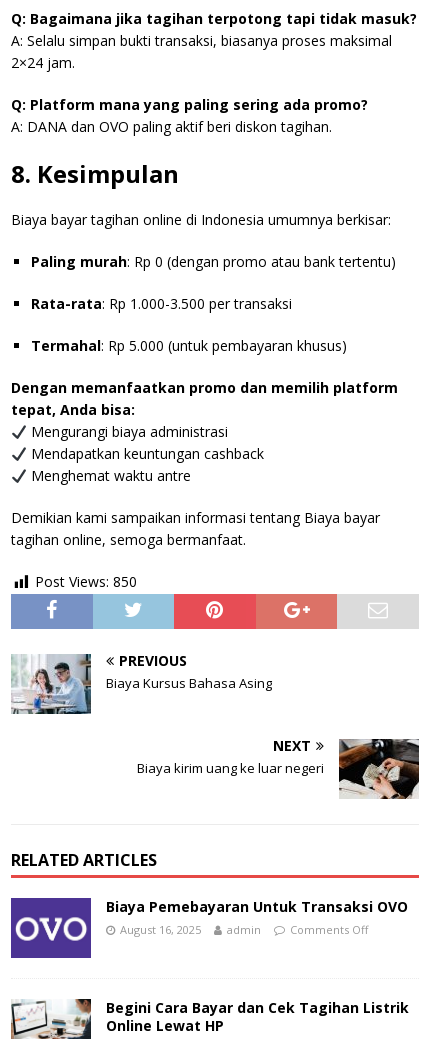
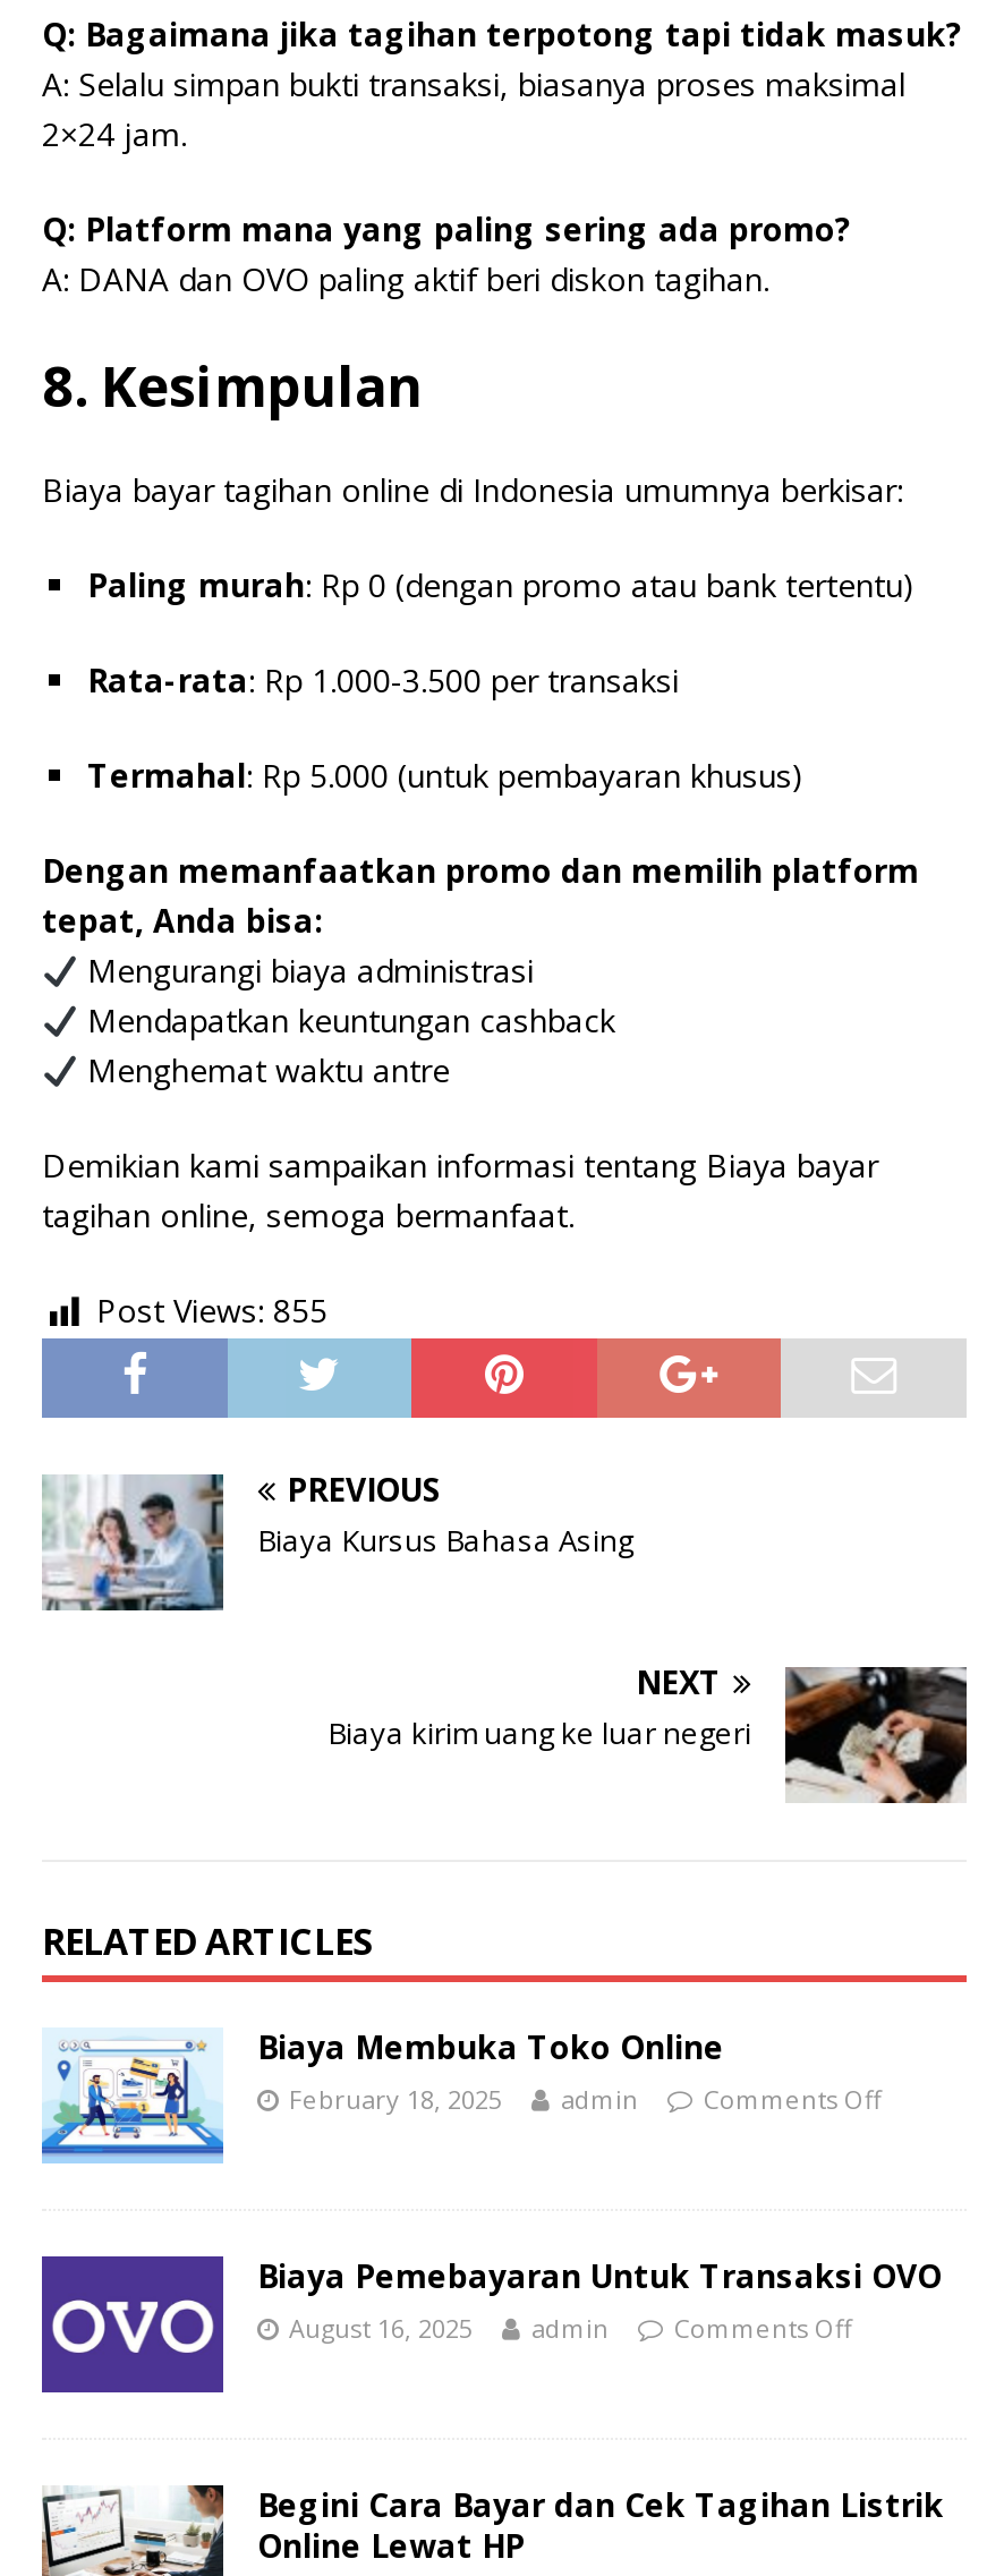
- Post Views: 850
+ Post Views: 855

+ [image]
+ Biaya Membuka Toko Online
+ February 18, 2025
+ admin
+ Comments Off
